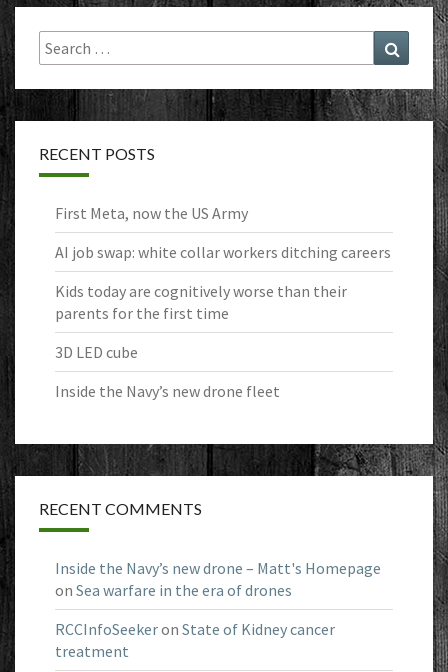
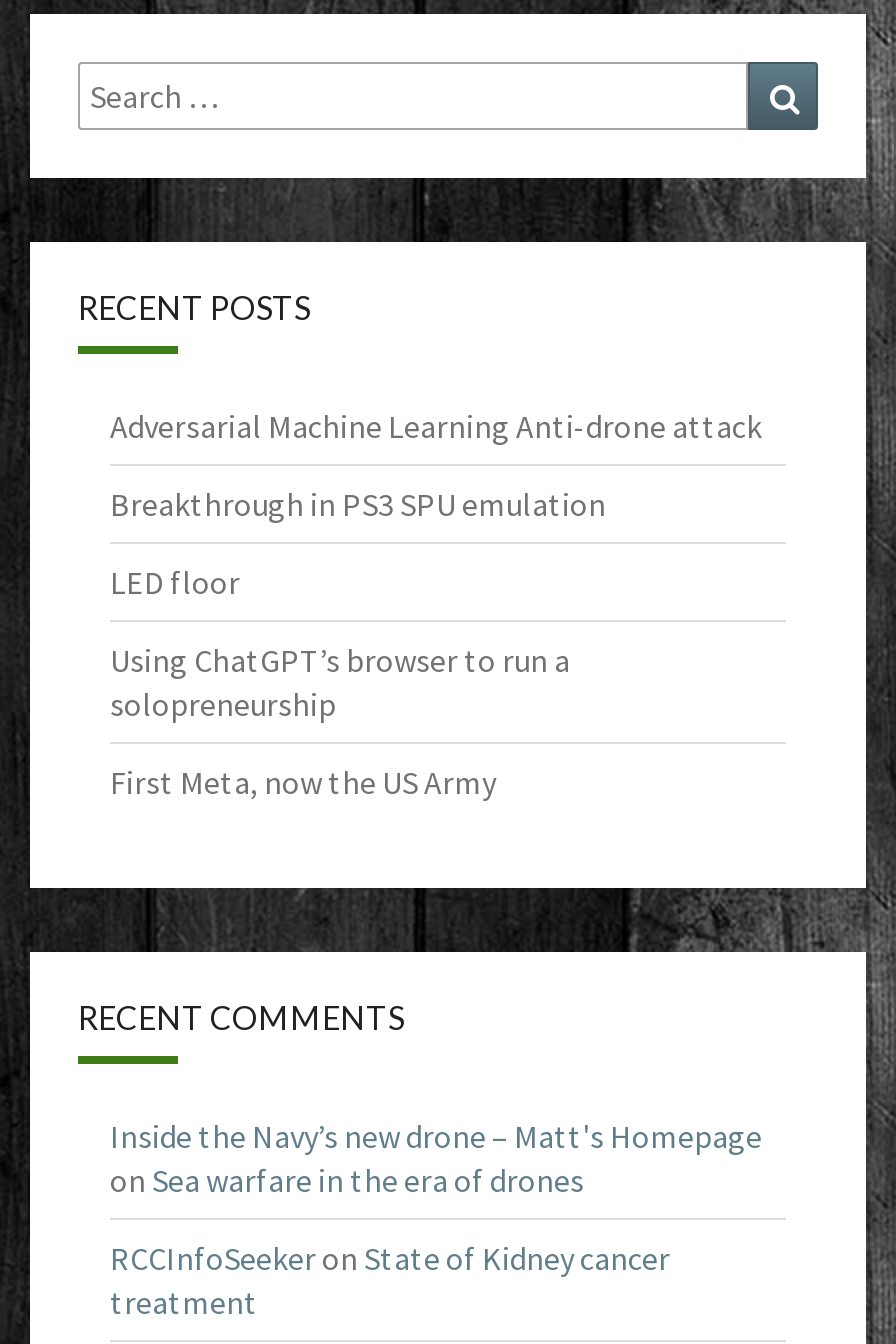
+ Adversarial Machine Learning Anti-drone attack
+ Breakthrough in PS3 SPU emulation
+ LED floor
+ Using ChatGPT’s browser to run a
+ solopreneurship

moved down: First Meta, now the US Army

- AI job swap: white collar workers ditching careers
- Kids today are cognitively worse than their
- parents for the first time
- 3D LED cube
- Inside the Navy’s new drone fleet
